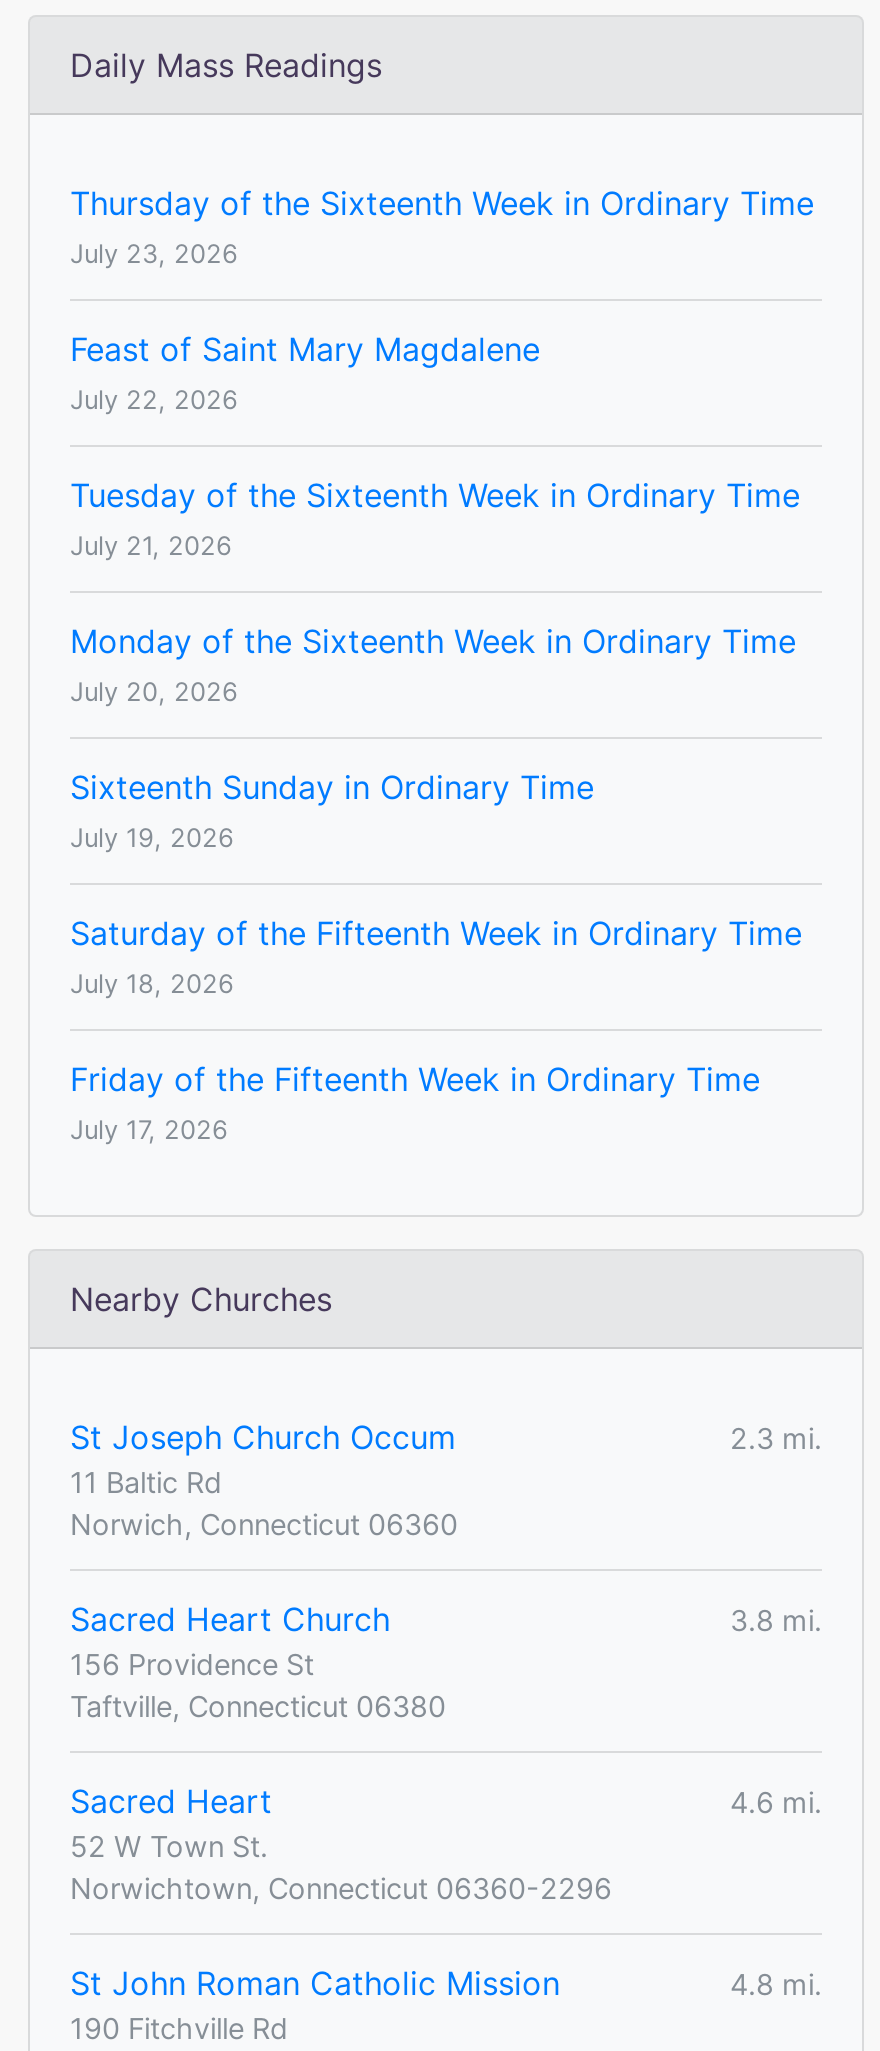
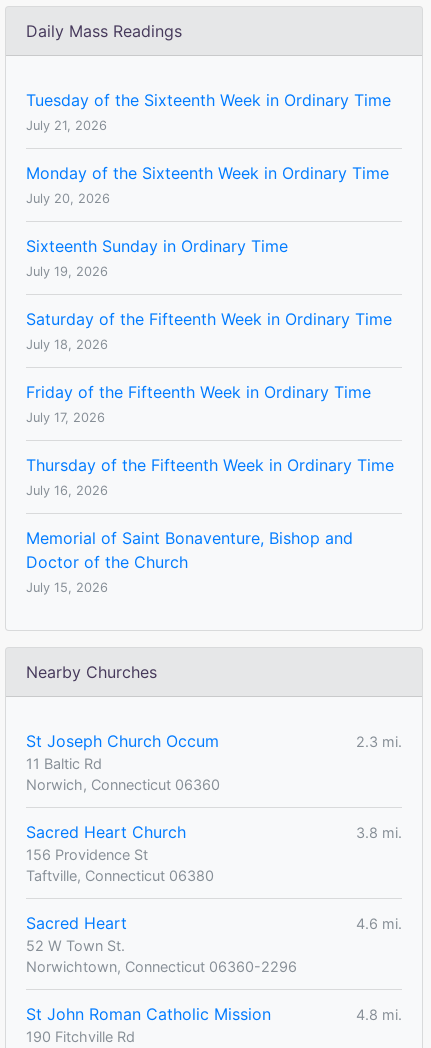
- Thursday of the Sixteenth Week in Ordinary Time
- July 23, 2026
- Feast of Saint Mary Magdalene
- July 22, 2026

moved up: Tuesday of the Sixteenth Week in Ordinary Time | July 21, 2026 | Monday of the Sixteenth Week in Ordinary Time | ... | Friday of the Fifteenth Week in Ordinary Time | July 17, 2026

+ Thursday of the Fifteenth Week in Ordinary Time
+ July 16, 2026
+ Memorial of Saint Bonaventure, Bishop and
+ Doctor of the Church
+ July 15, 2026
